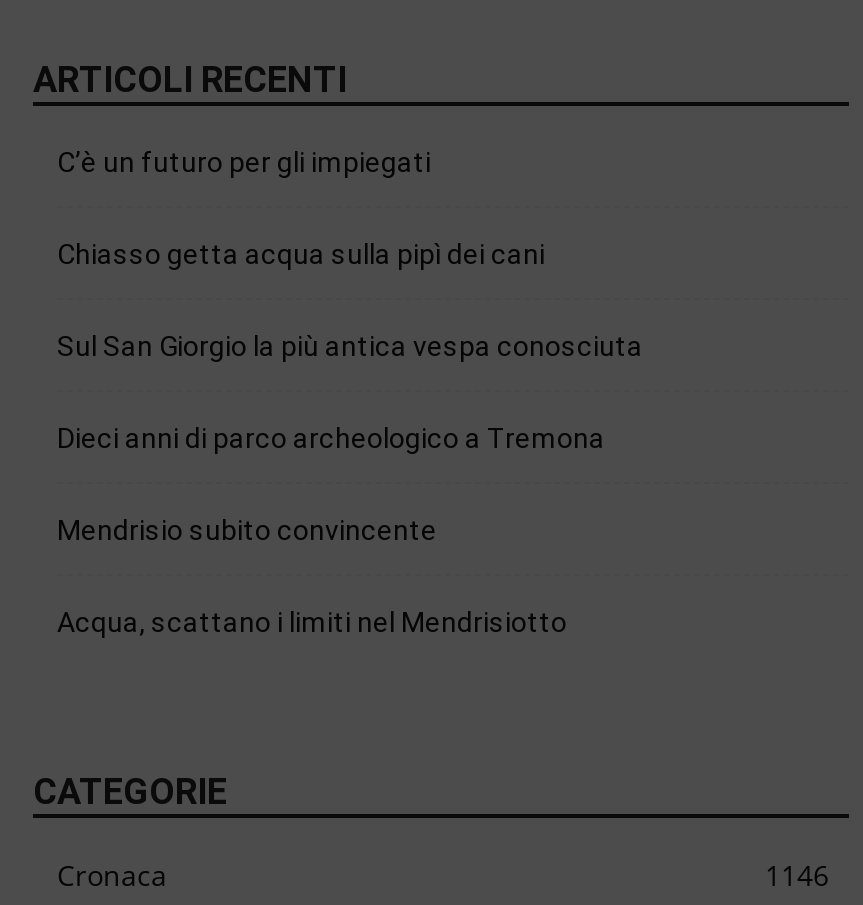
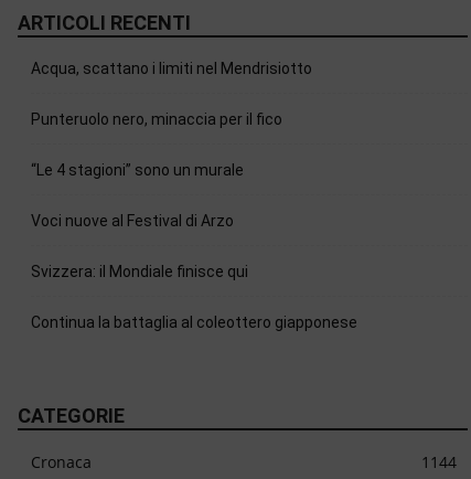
- C’è un futuro per gli impiegati
- Chiasso getta acqua sulla pipì dei cani
- Sul San Giorgio la più antica vespa conosciuta
- Dieci anni di parco archeologico a Tremona
- Mendrisio subito convincente

moved up: Acqua, scattano i limiti nel Mendrisiotto

+ Punteruolo nero, minaccia per il fico
+ “Le 4 stagioni” sono un murale
+ Voci nuove al Festival di Arzo
+ Svizzera: il Mondiale finisce qui
+ Continua la battaglia al coleottero giapponese

- 1146
+ 1144
